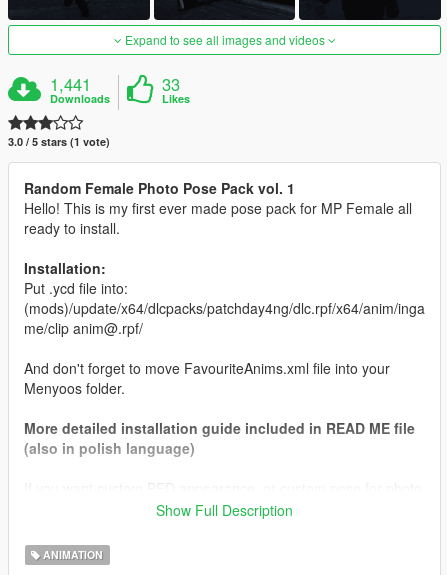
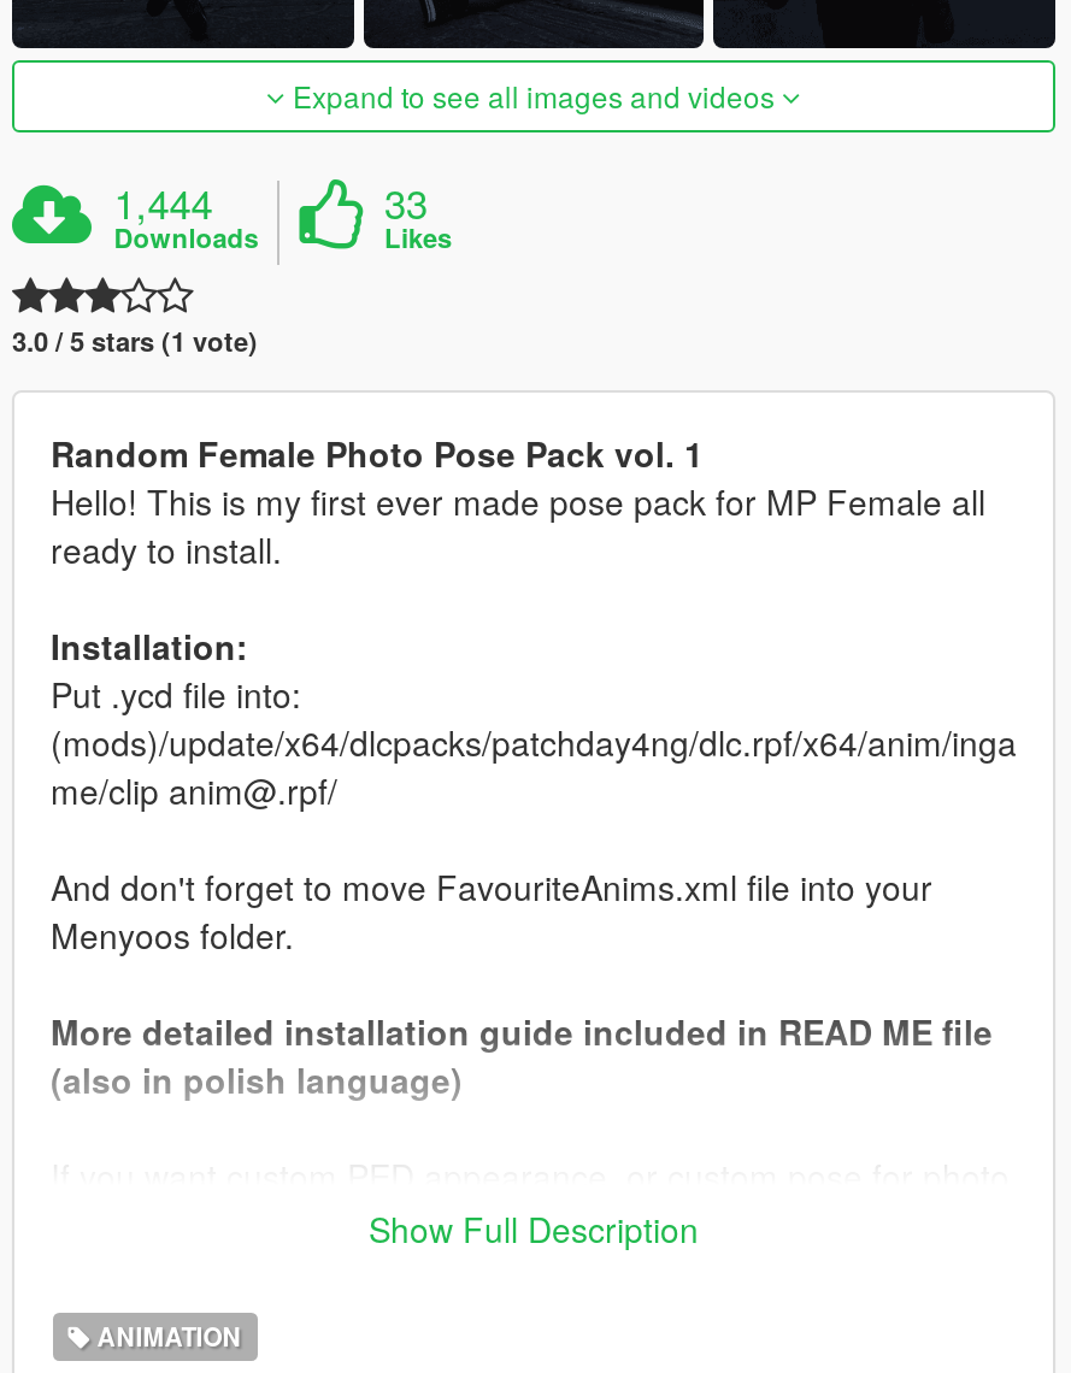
- 1,441
+ 1,444
